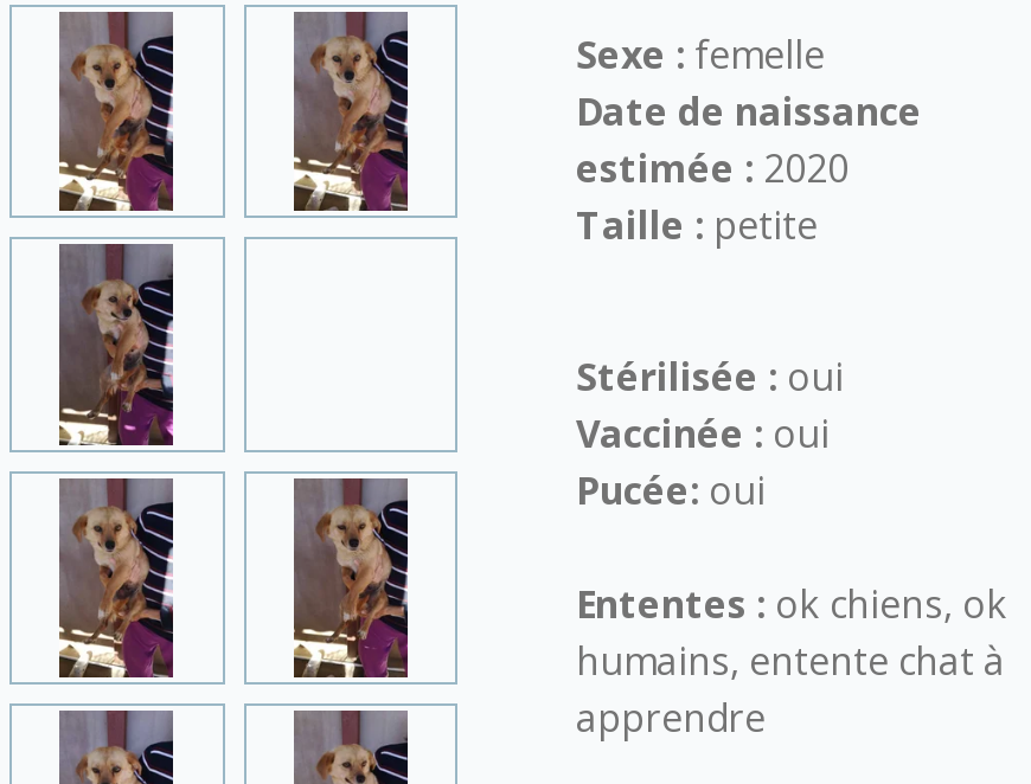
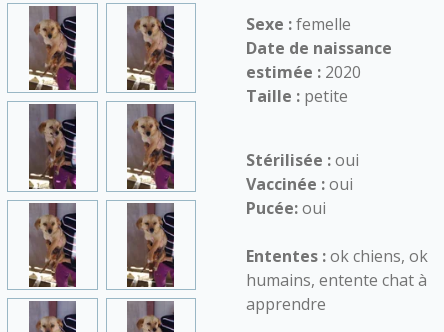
+ [image]
